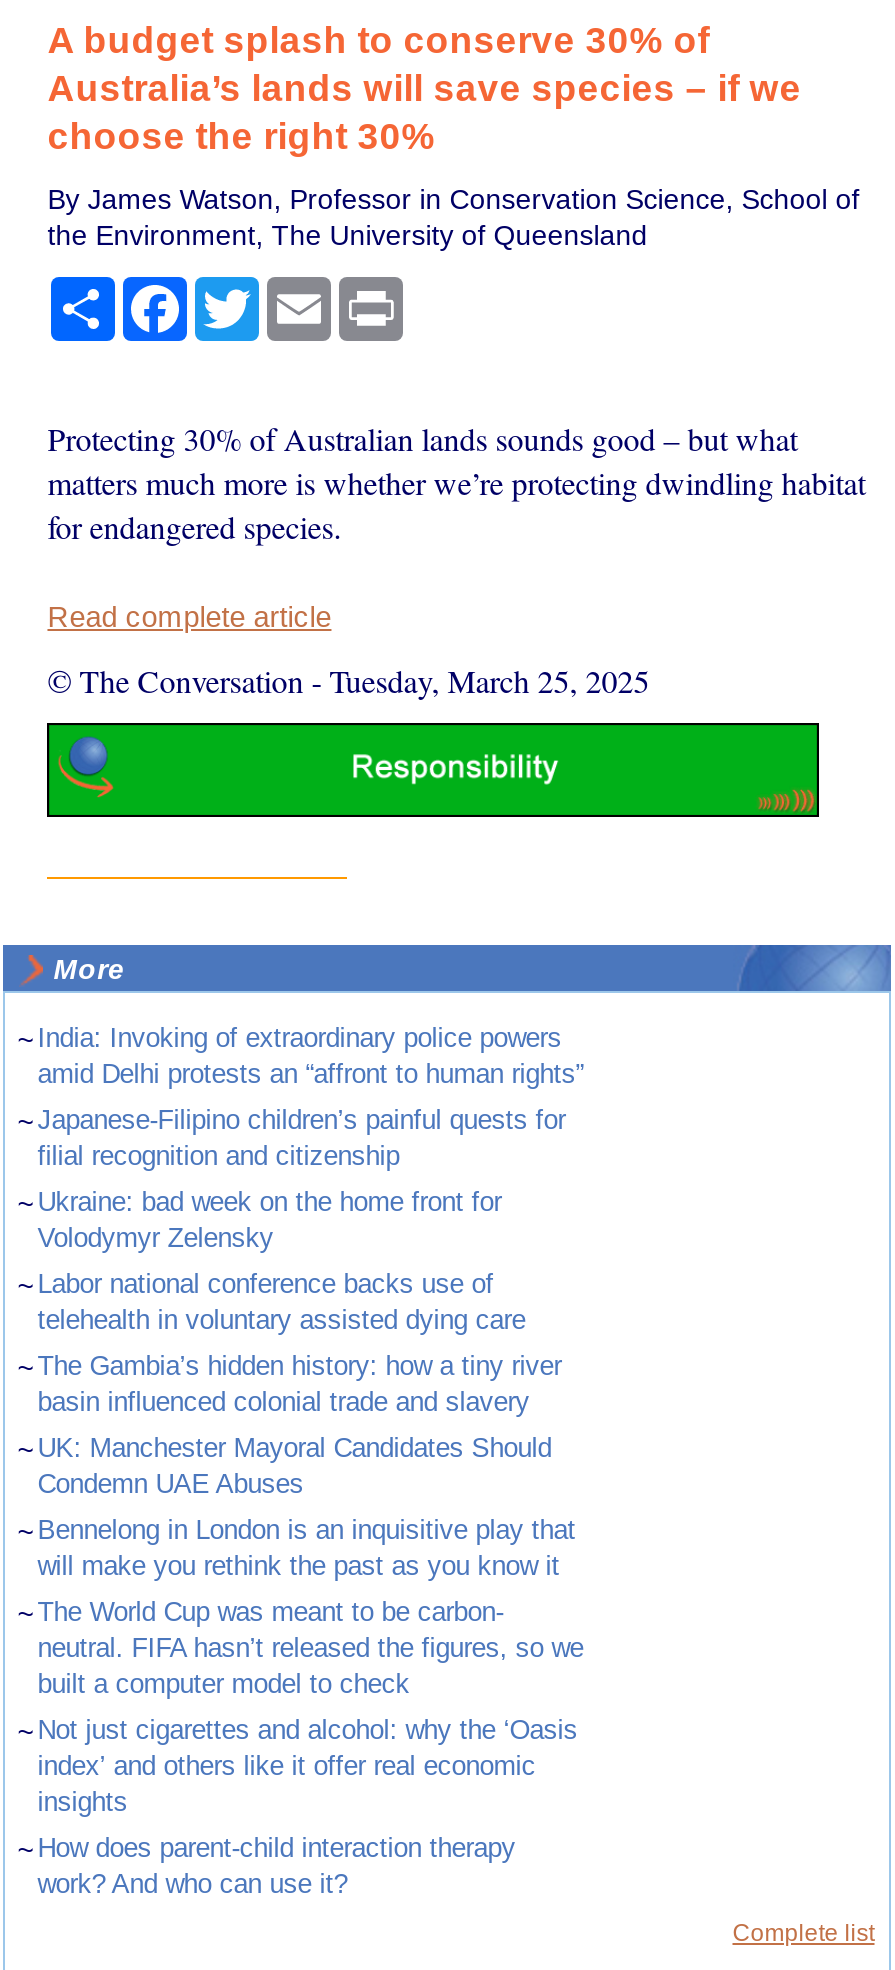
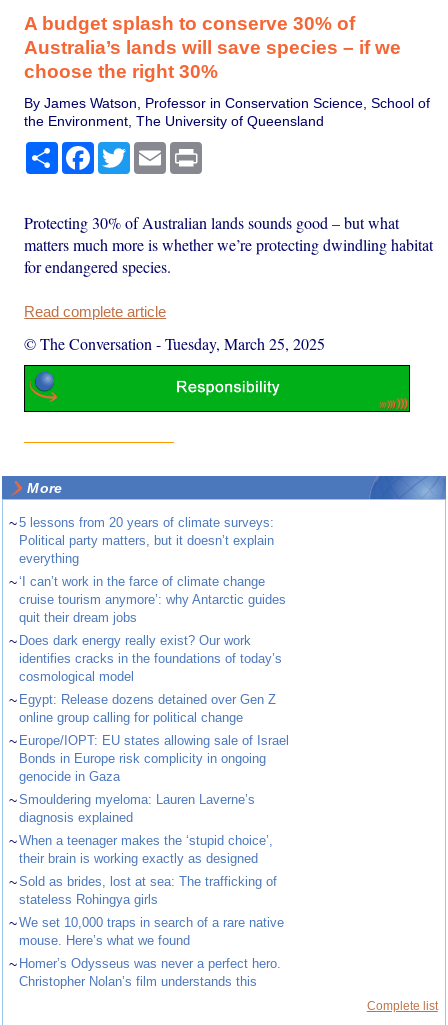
- ~ India: Invoking of extraordinary police powers
- amid Delhi protests an “affront to human rights”
+ ~ 5 lessons from 20 years of climate surveys:
+ Political party matters, but it doesn’t explain
+ everything

- ~ Japanese-Filipino children’s painful quests for
- filial recognition and citizenship
+ ~ ‘I can’t work in the farce of climate change
+ cruise tourism anymore’: why Antarctic guides
+ quit their dream jobs

- ~ Ukraine: bad week on the home front for
- Volodymyr Zelensky
+ ~ Does dark energy really exist? Our work
+ identifies cracks in the foundations of today’s
+ cosmological model

- ~ Labor national conference backs use of
- telehealth in voluntary assisted dying care
+ ~ Egypt: Release dozens detained over Gen Z
+ online group calling for political change

- ~ The Gambia’s hidden history: how a tiny river
- basin influenced colonial trade and slavery
+ ~ Europe/IOPT: EU states allowing sale of Israel
+ Bonds in Europe risk complicity in ongoing
+ genocide in Gaza

- ~ UK: Manchester Mayoral Candidates Should
- Condemn UAE Abuses
+ ~ Smouldering myeloma: Lauren Laverne’s
+ diagnosis explained

- ~ Bennelong in London is an inquisitive play that
- will make you rethink the past as you know it
+ ~ When a teenager makes the ‘stupid choice’,
+ their brain is working exactly as designed

- ~ The World Cup was meant to be carbon-
- neutral. FIFA hasn’t released the figures, so we
- built a computer model to check
+ ~ Sold as brides, lost at sea: The trafficking of
+ stateless Rohingya girls

- ~ Not just cigarettes and alcohol: why the ‘Oasis
- index’ and others like it offer real economic
- insights
+ ~ We set 10,000 traps in search of a rare native
+ mouse. Here’s what we found

- ~ How does parent-child interaction therapy
- work? And who can use it?
+ ~ Homer’s Odysseus was never a perfect hero.
+ Christopher Nolan’s film understands this
